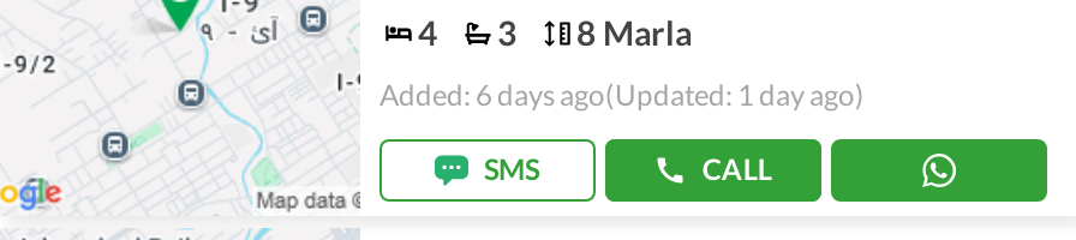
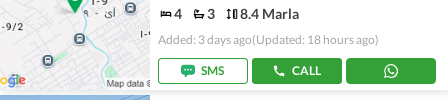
- 4 3 8 Marla
+ 4 3 8.4 Marla

- Added: 6 days ago(Updated: 1 day ago)
+ Added: 3 days ago(Updated: 18 hours ago)
